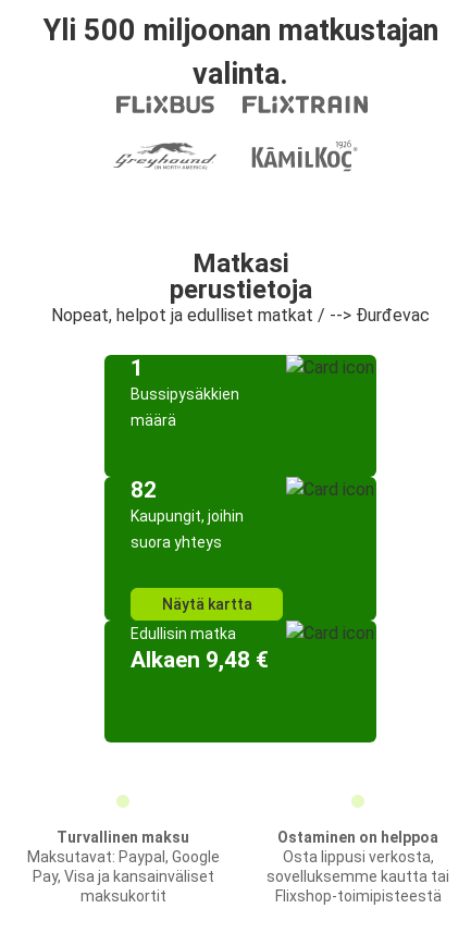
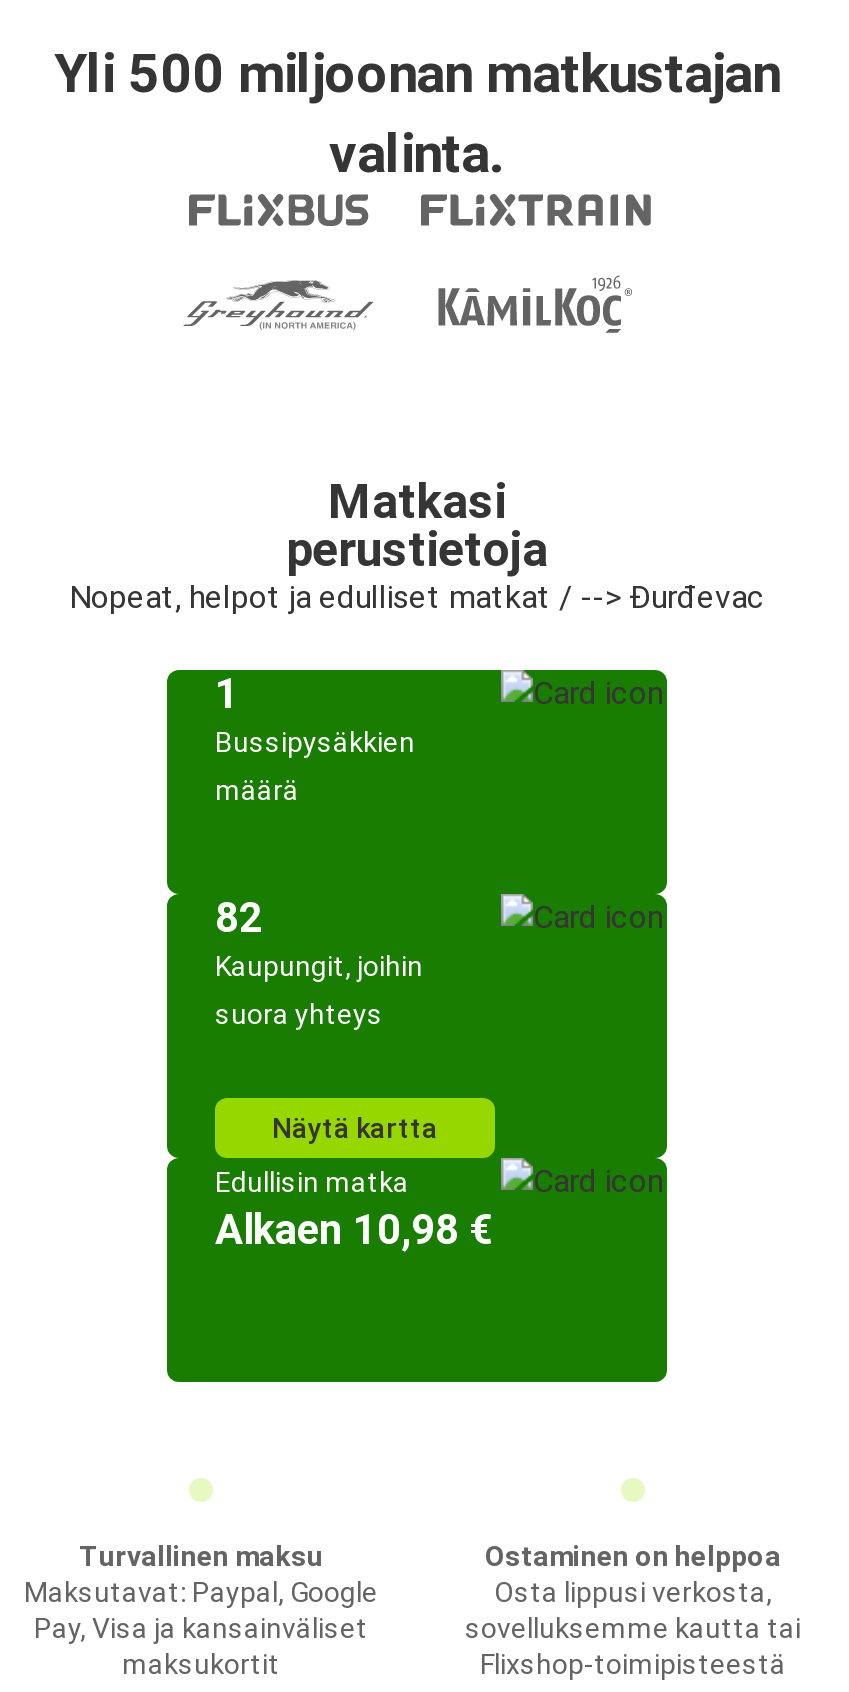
- Alkaen 9,48 €
+ Alkaen 10,98 €
